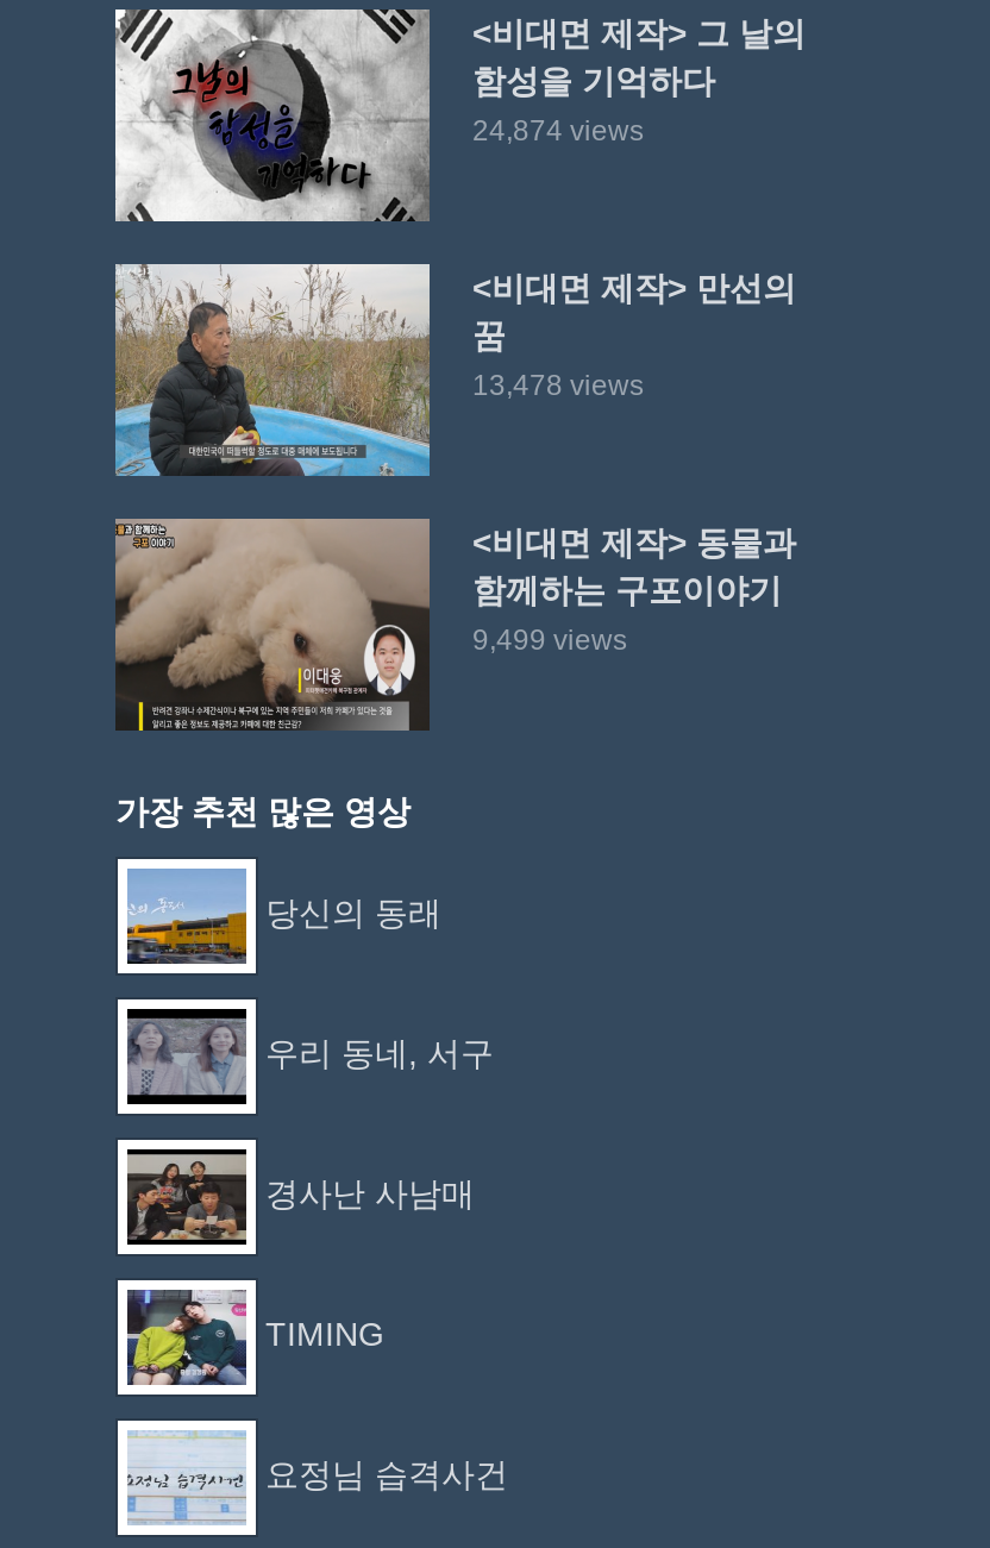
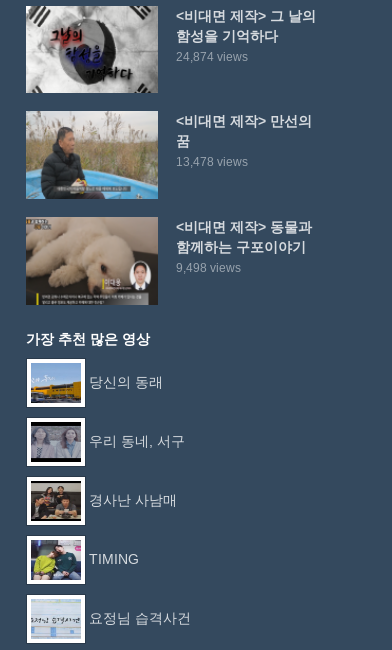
- 9,499 views
+ 9,498 views
